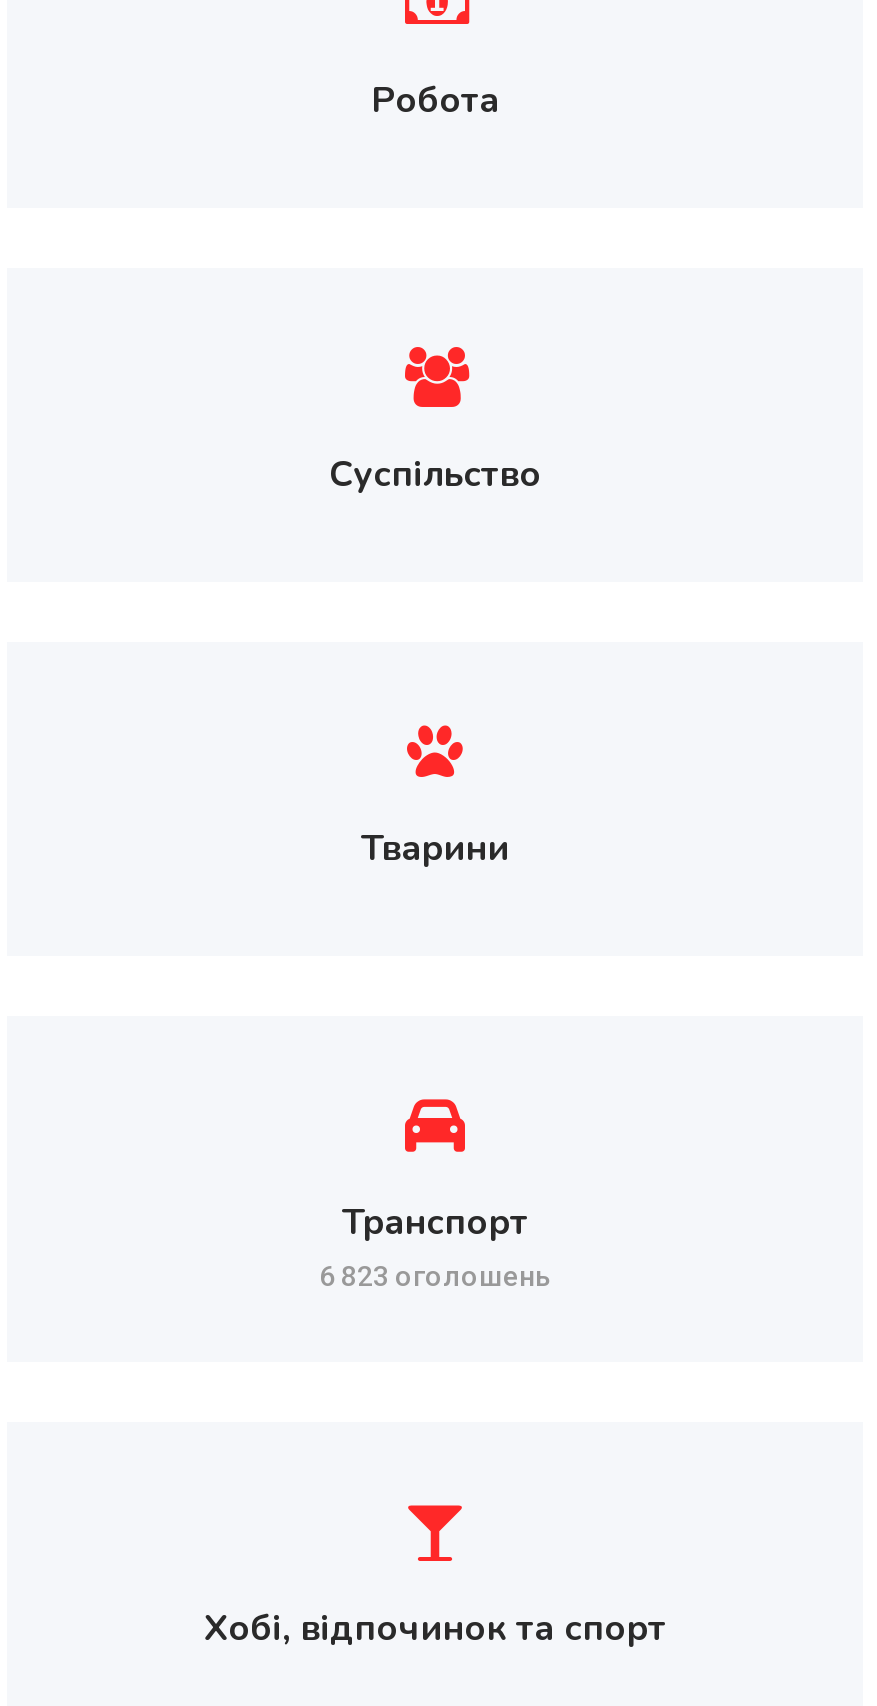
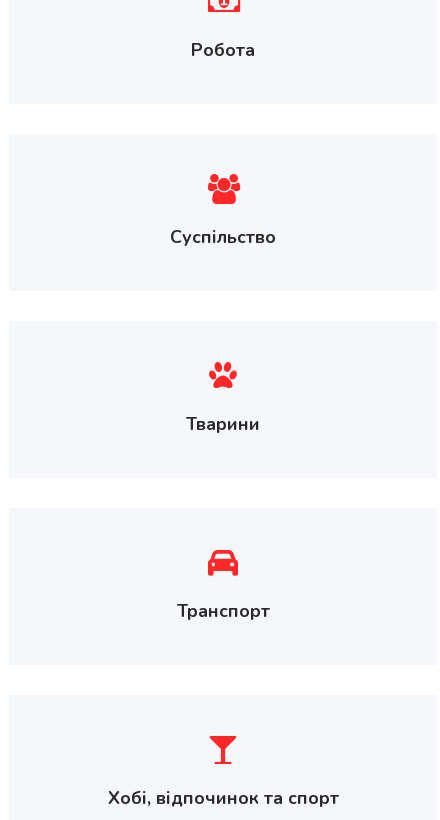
- 6 823 оголошень
